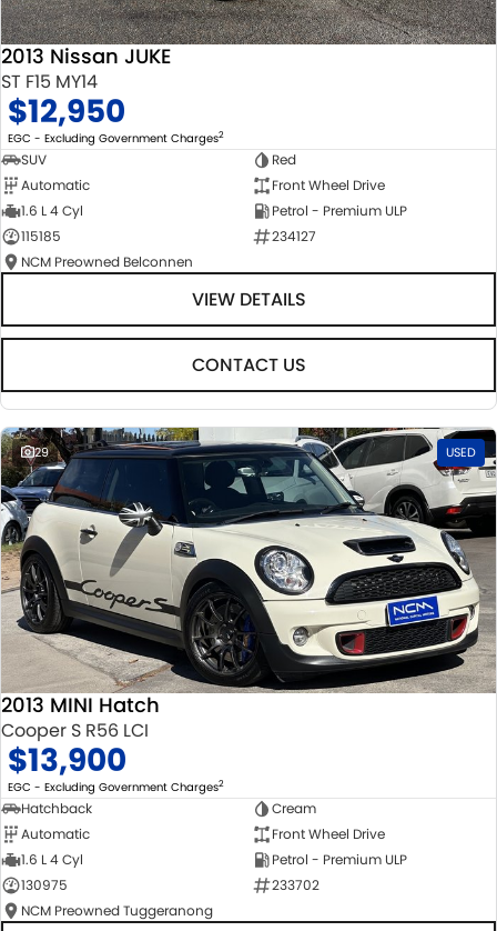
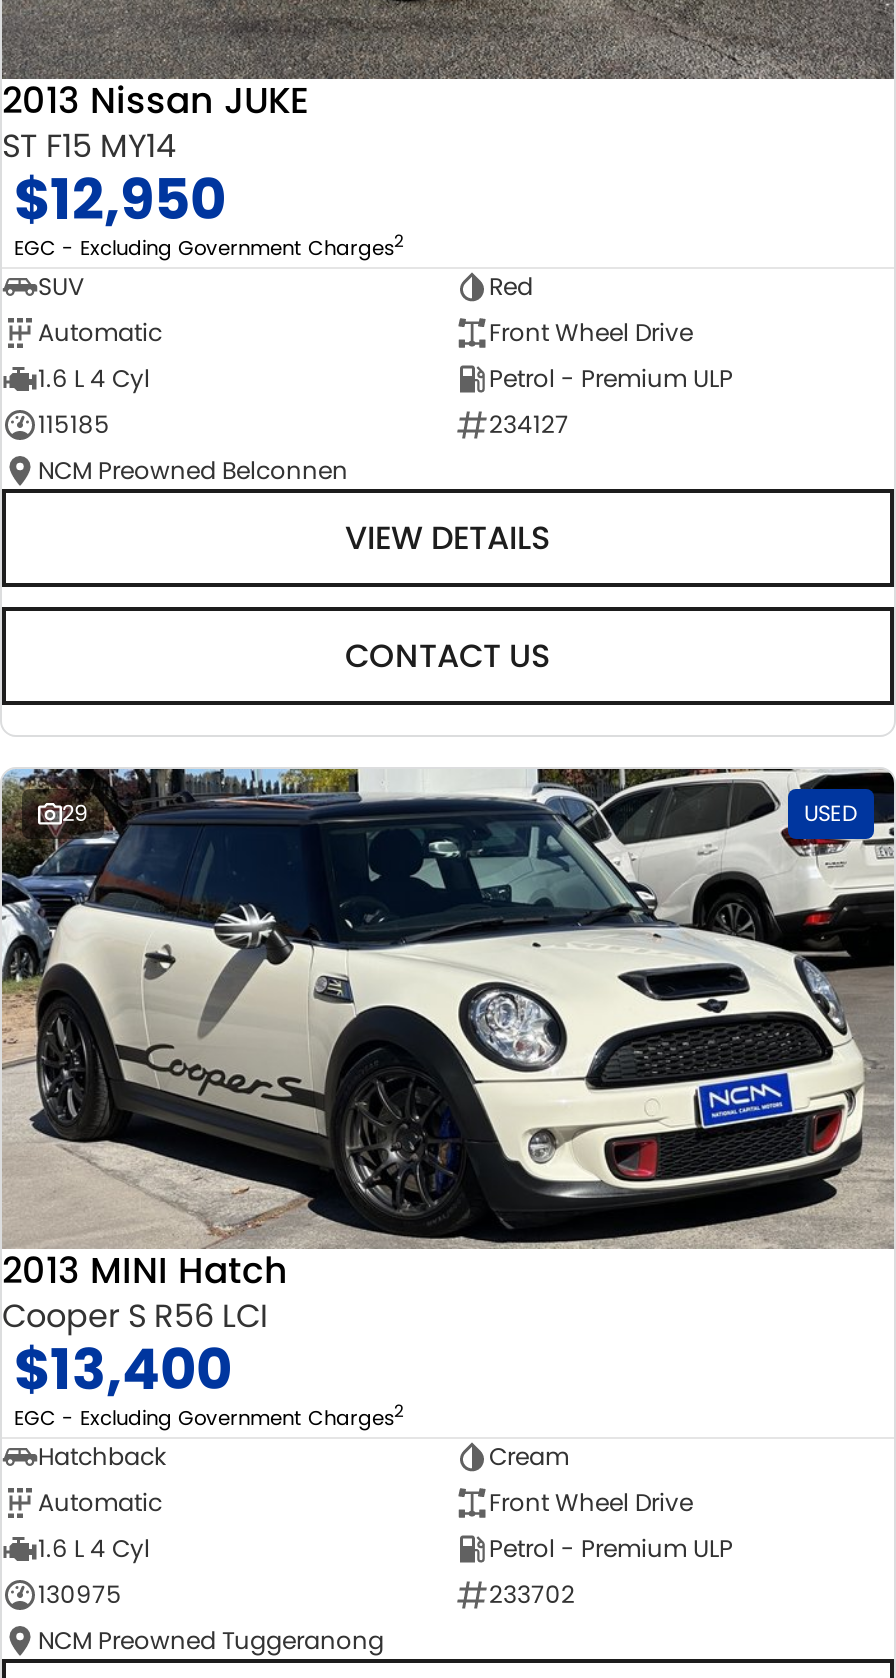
- $13,900
+ $13,400
